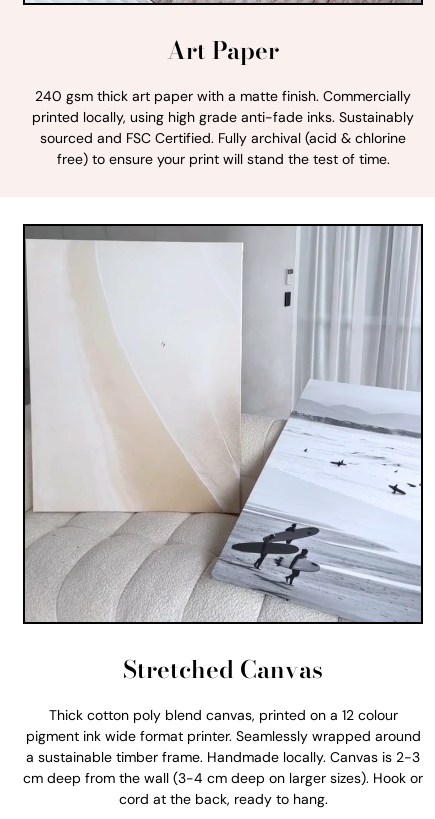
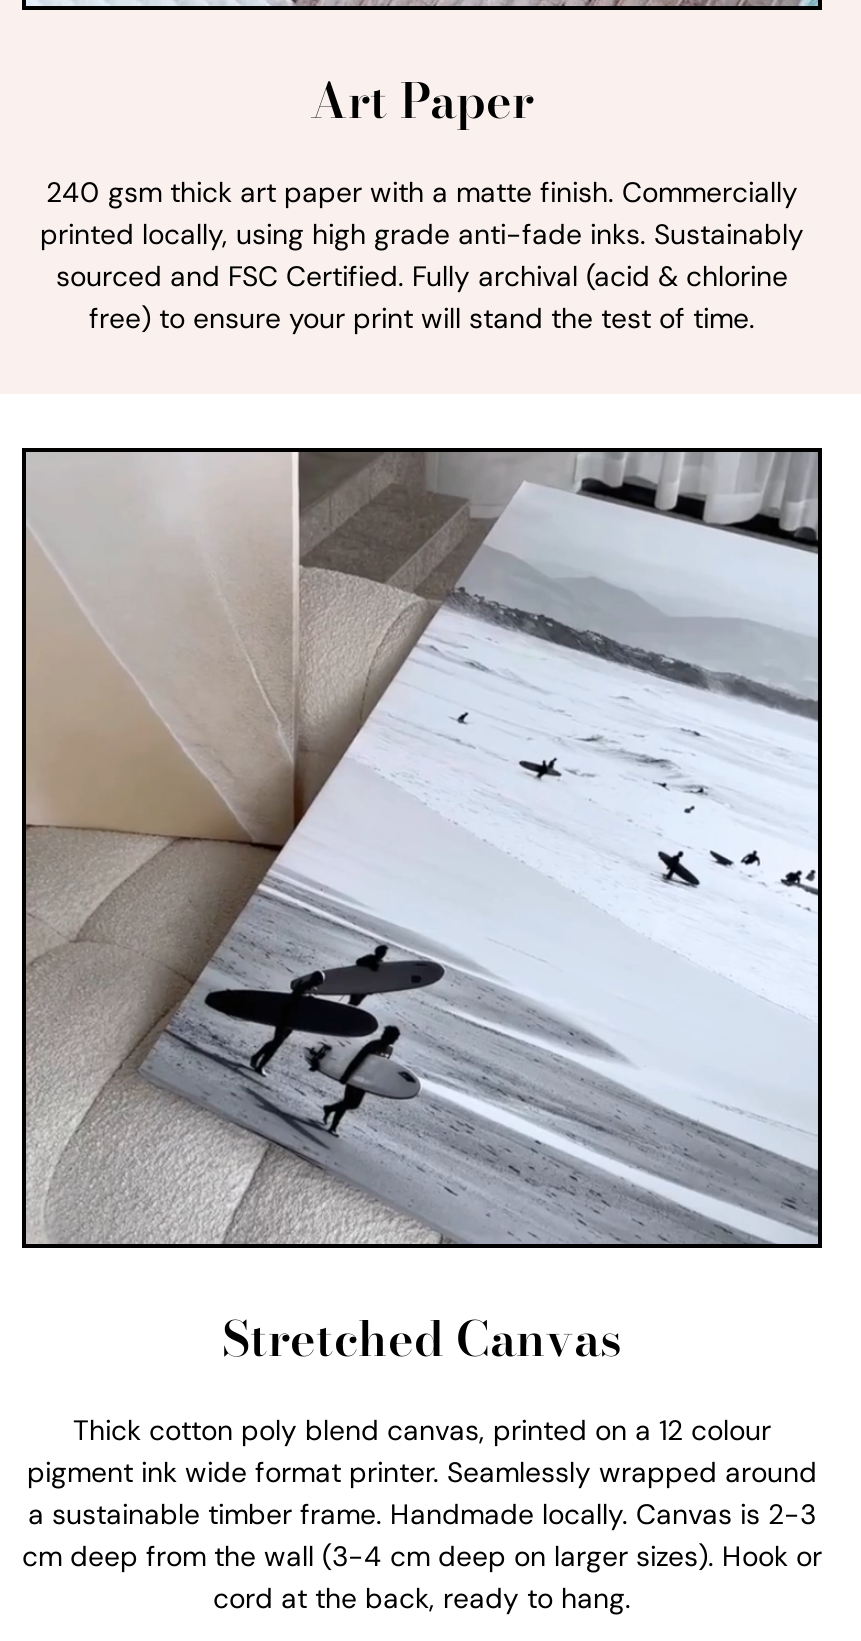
- [image]
+ [image]
